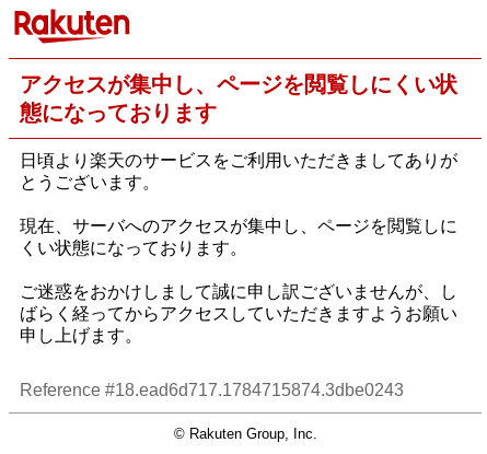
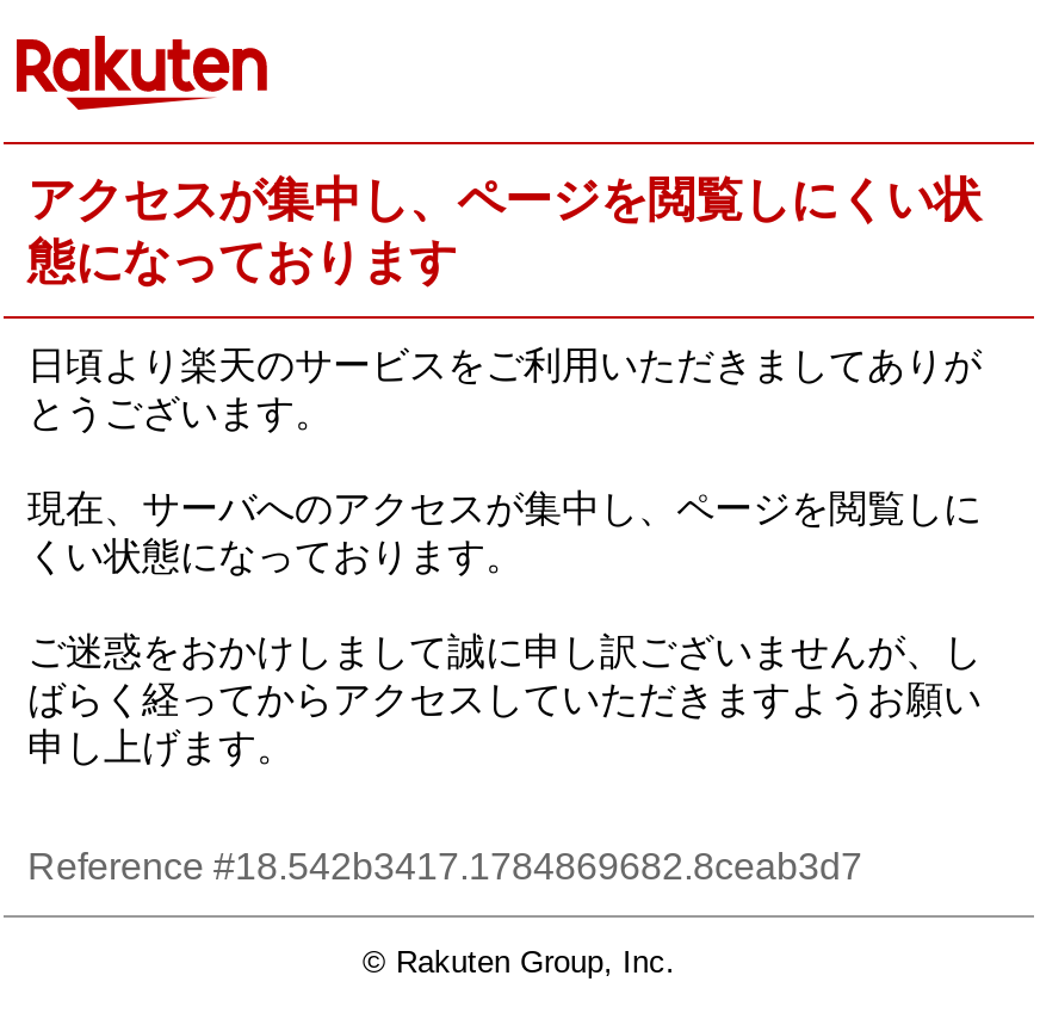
- Reference #18.ead6d717.1784715874.3dbe0243
+ Reference #18.542b3417.1784869682.8ceab3d7
